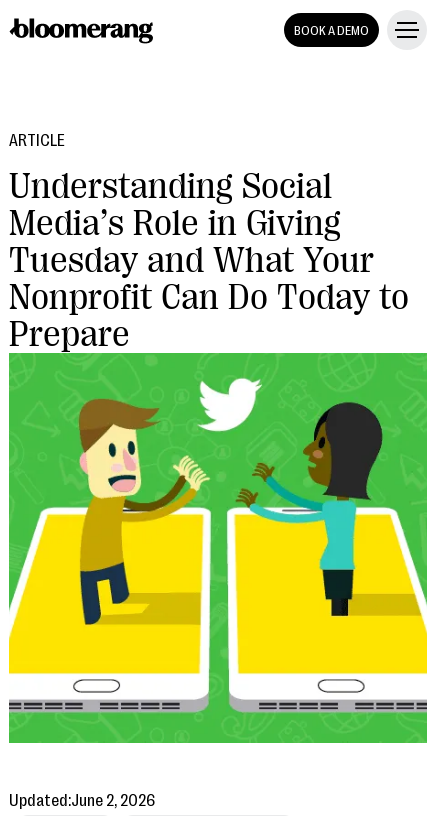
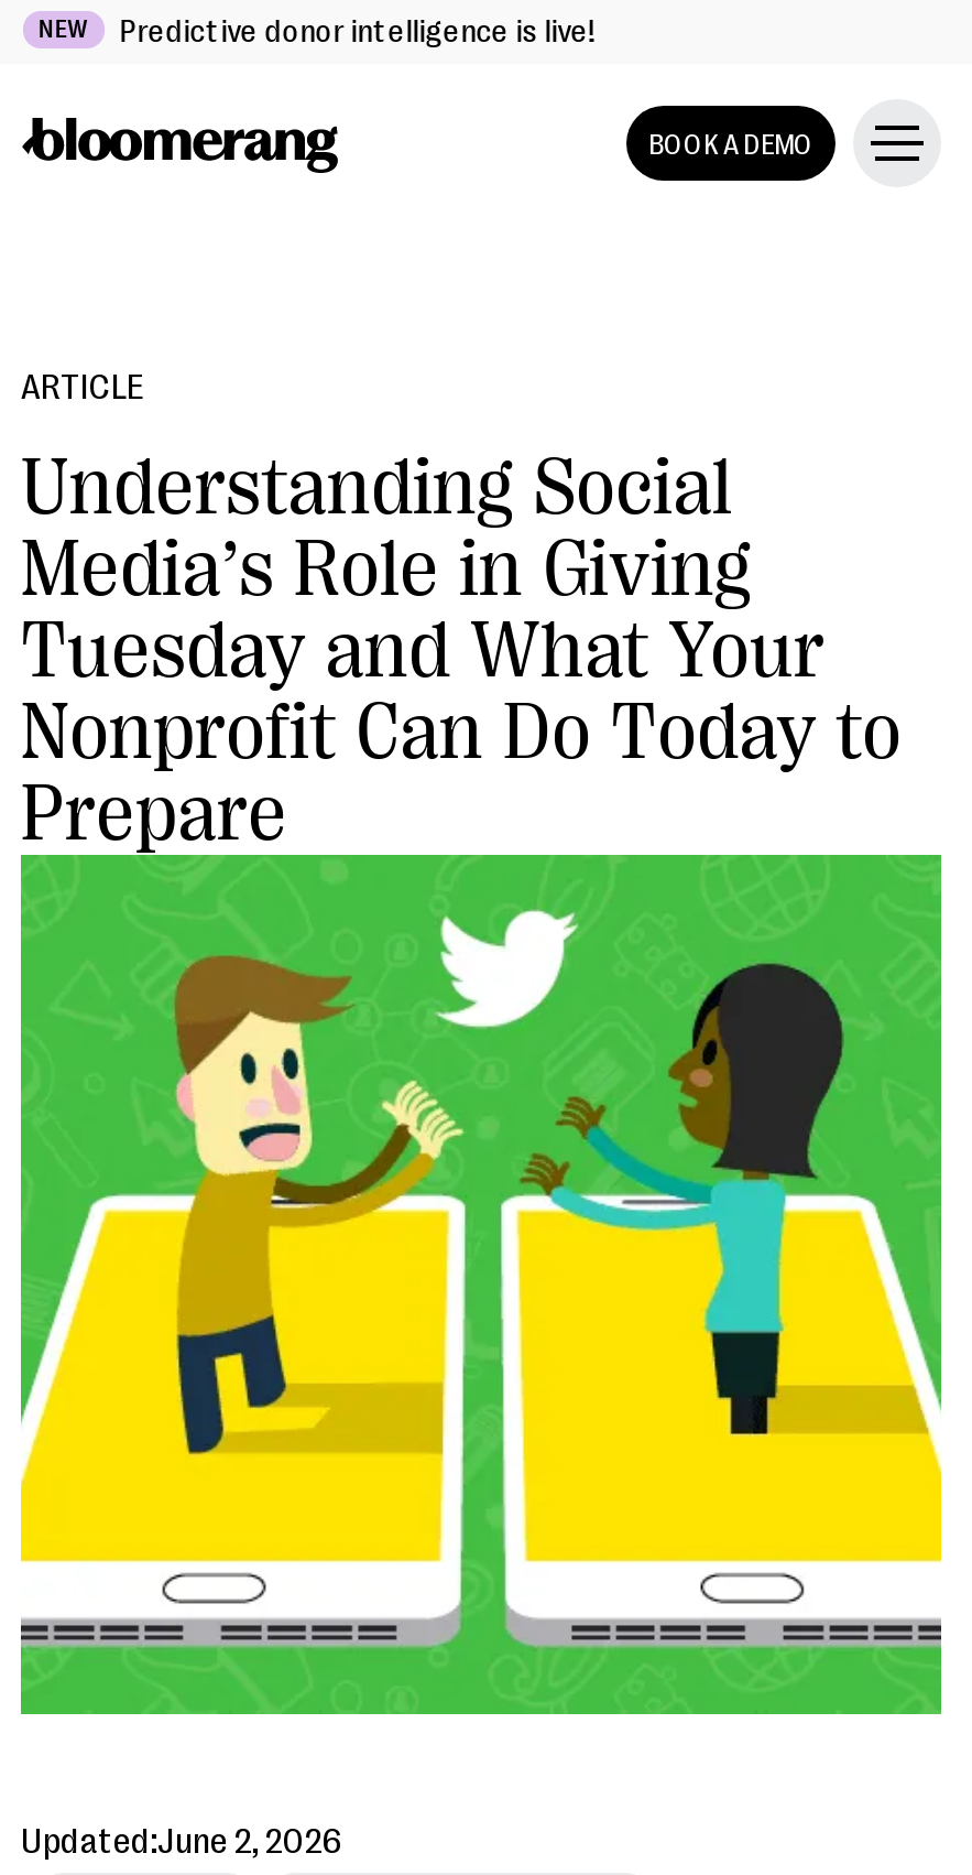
+ NEW
+ Predictive donor intelligence is live!
